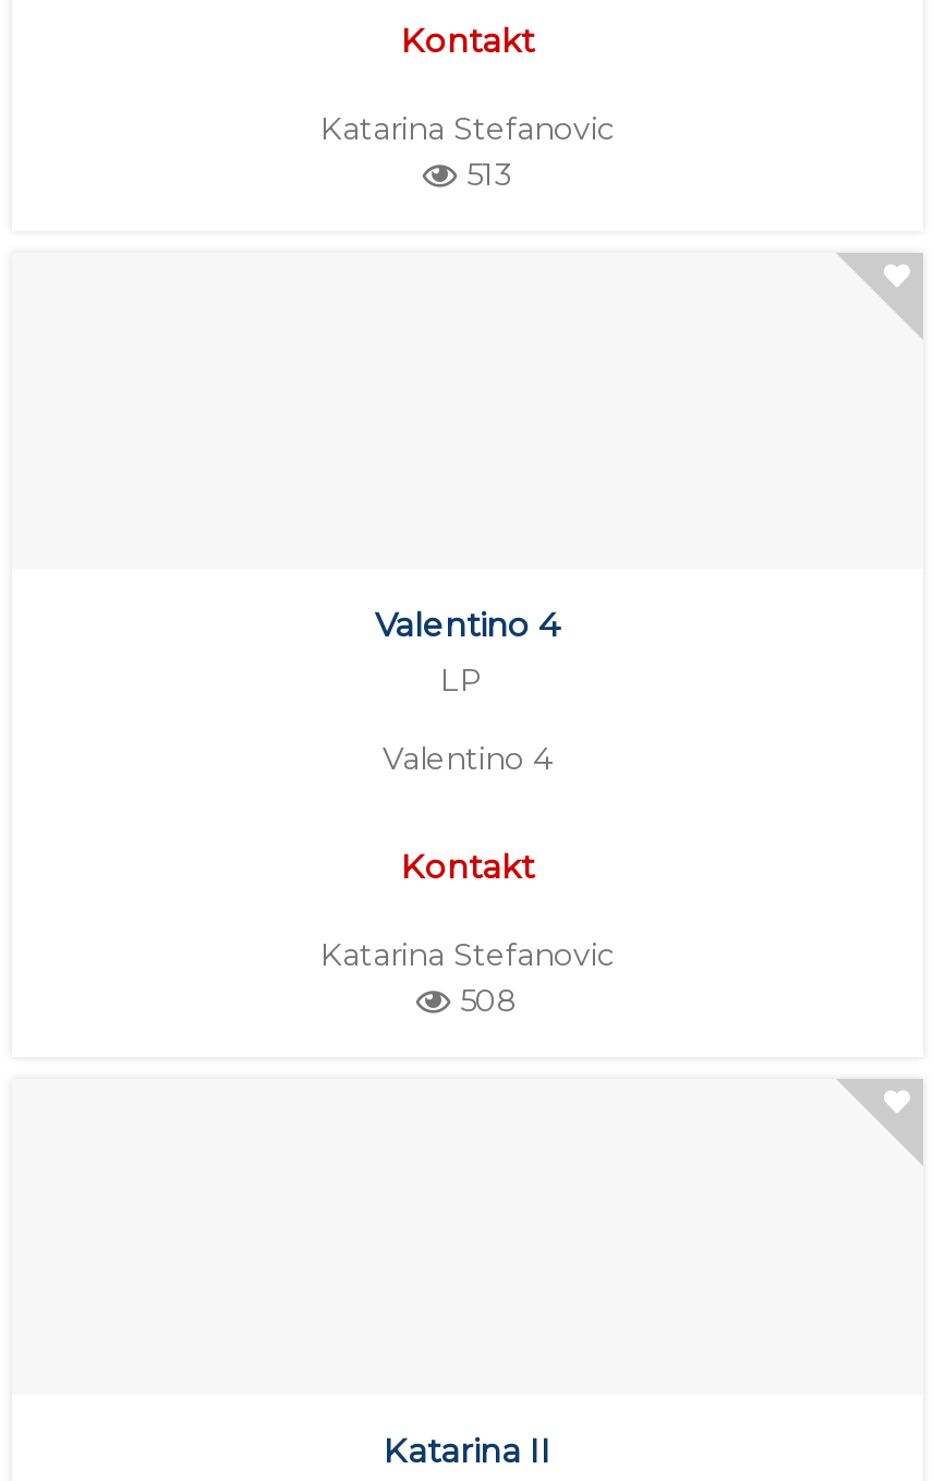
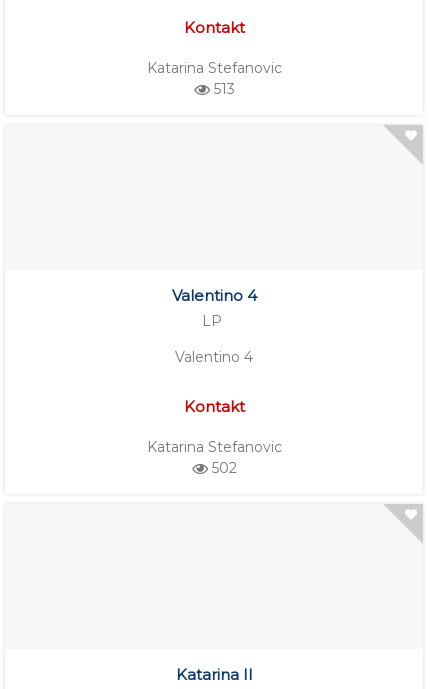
- 508
+ 502
